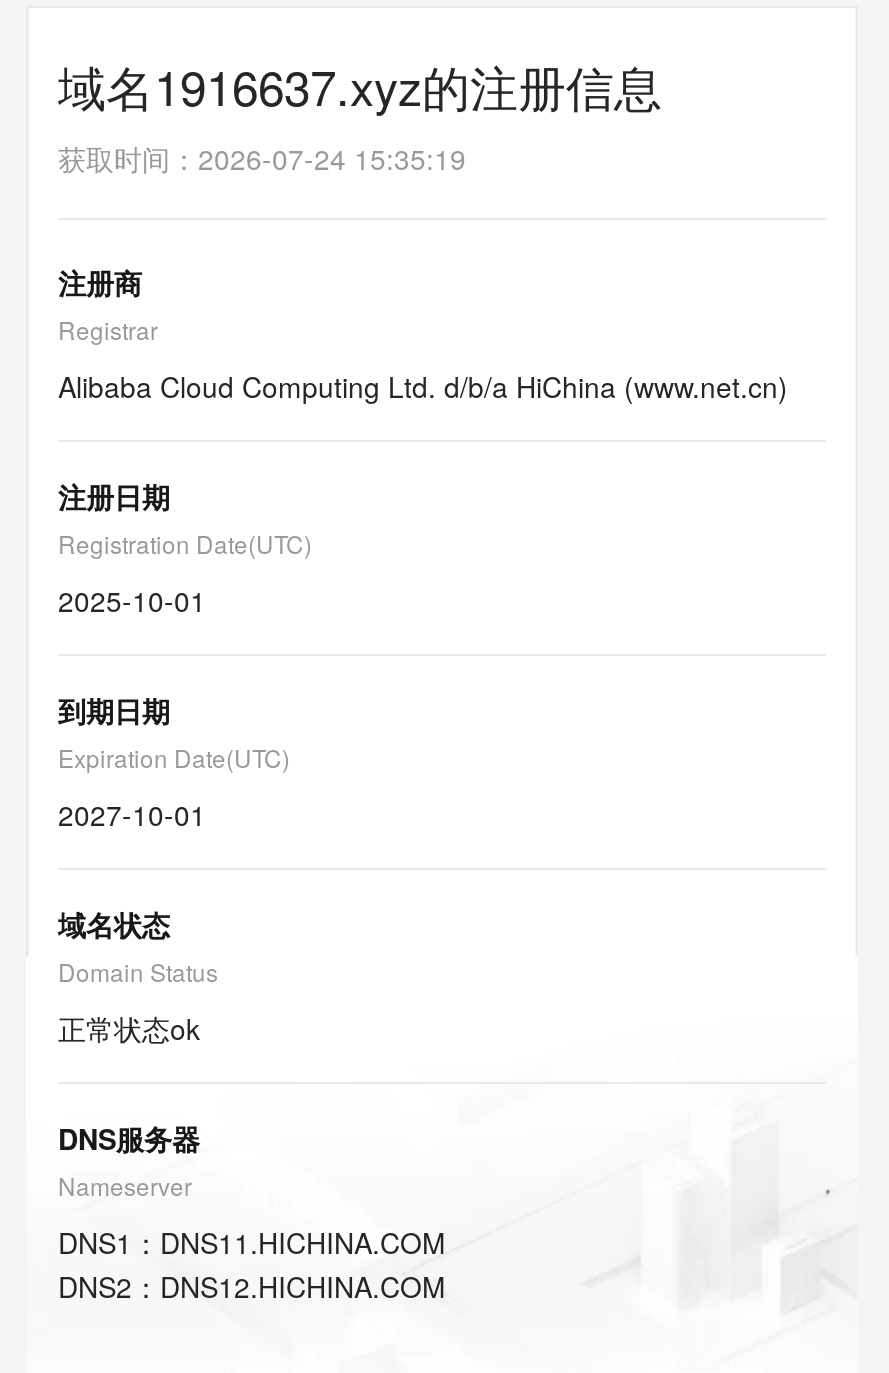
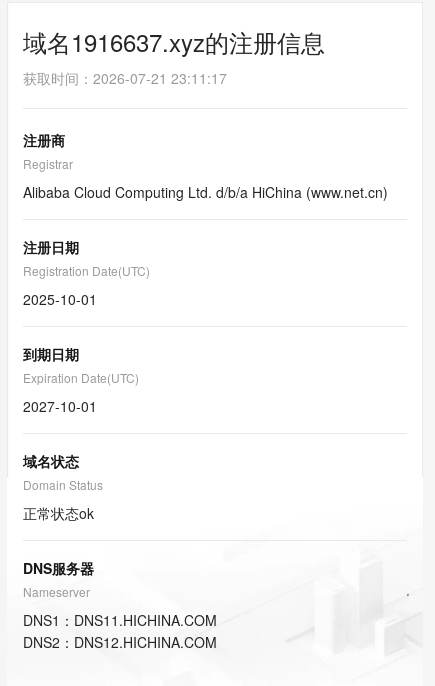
- 获取时间：2026-07-24 15:35:19
+ 获取时间：2026-07-21 23:11:17
